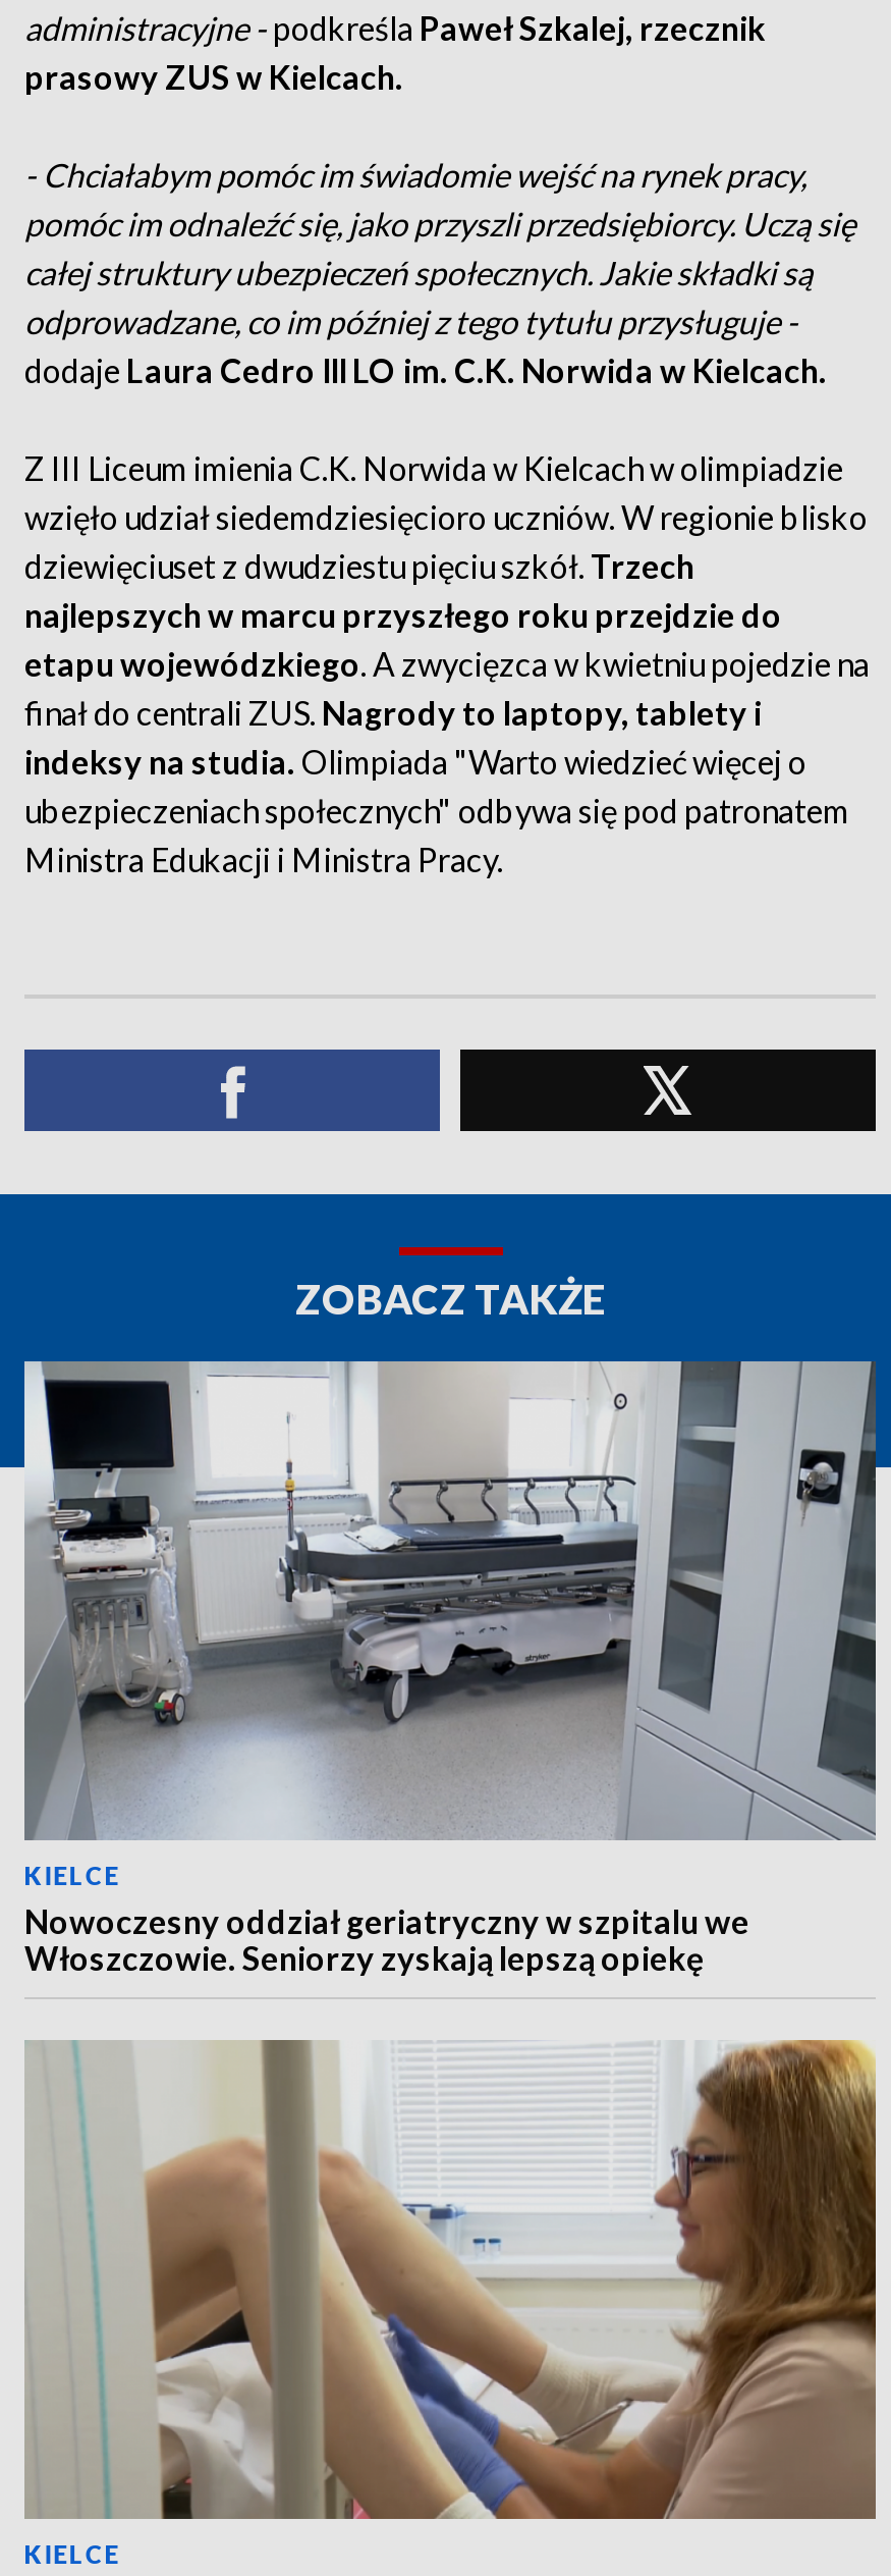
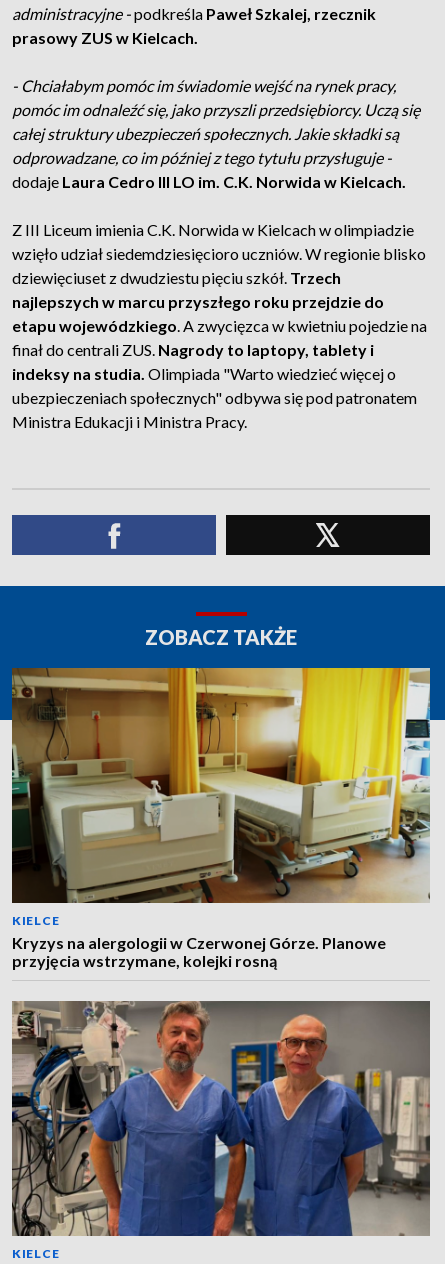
- [image]
- Nowoczesny oddział geriatryczny w szpitalu we
- Włoszczowie. Seniorzy zyskają lepszą opiekę
+ [image]
+ Kryzys na alergologii w Czerwonej Górze. Planowe
+ przyjęcia wstrzymane, kolejki rosną

- [image]
+ [image]
